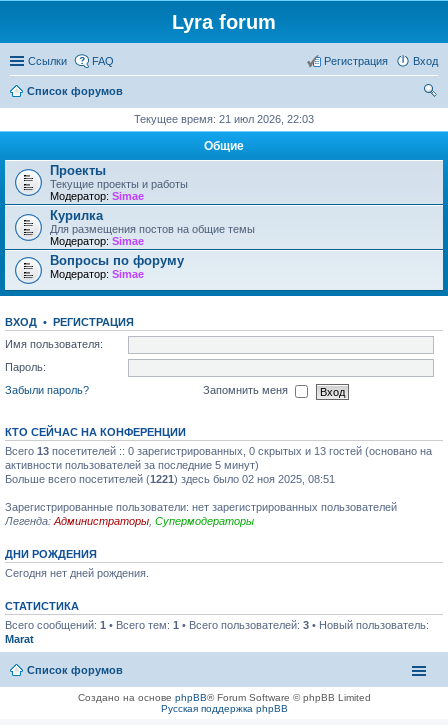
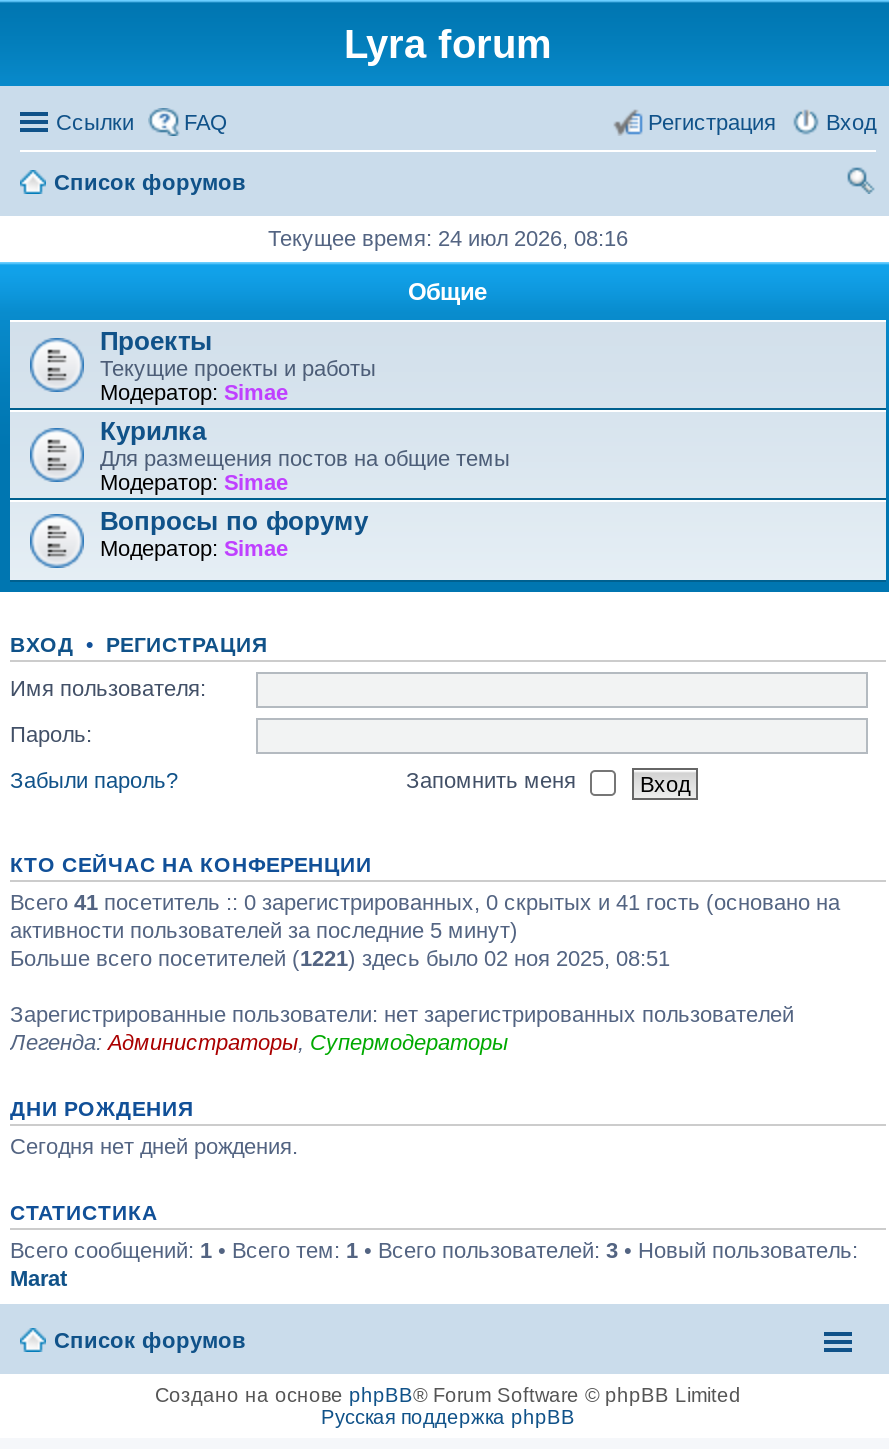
- Текущее время: 21 июл 2026, 22:03
+ Текущее время: 24 июл 2026, 08:16

- Всего 13 посетителей :: 0 зарегистрированных, 0 скрытых и 13 гостей (основано на
+ Всего 41 посетитель :: 0 зарегистрированных, 0 скрытых и 41 гость (основано на
